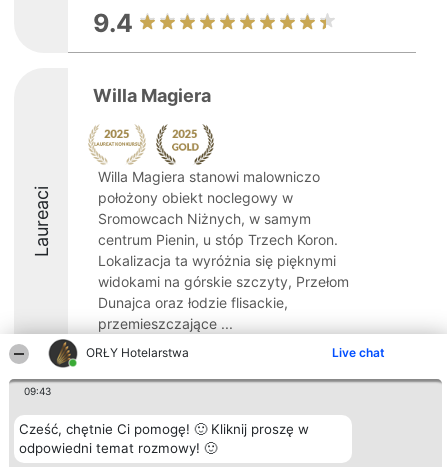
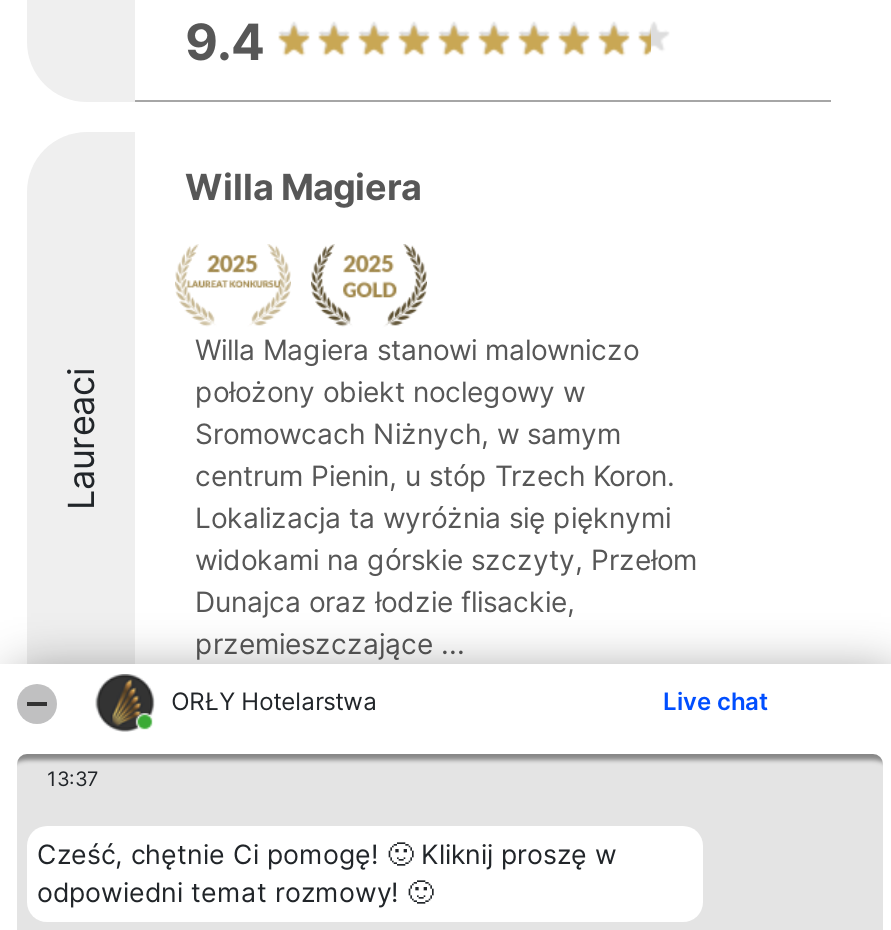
- 09:43
+ 13:37
